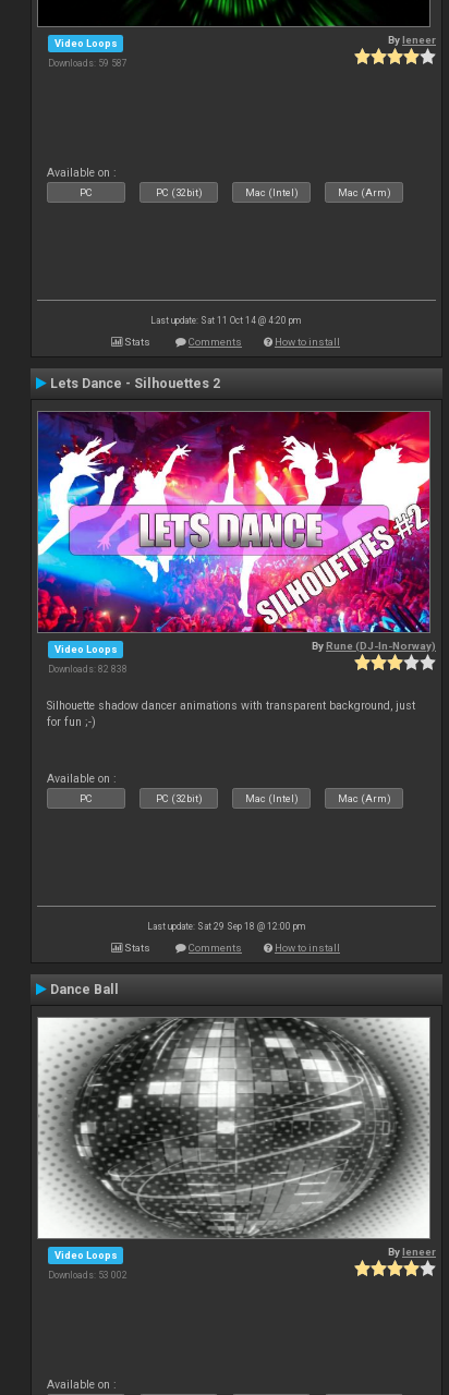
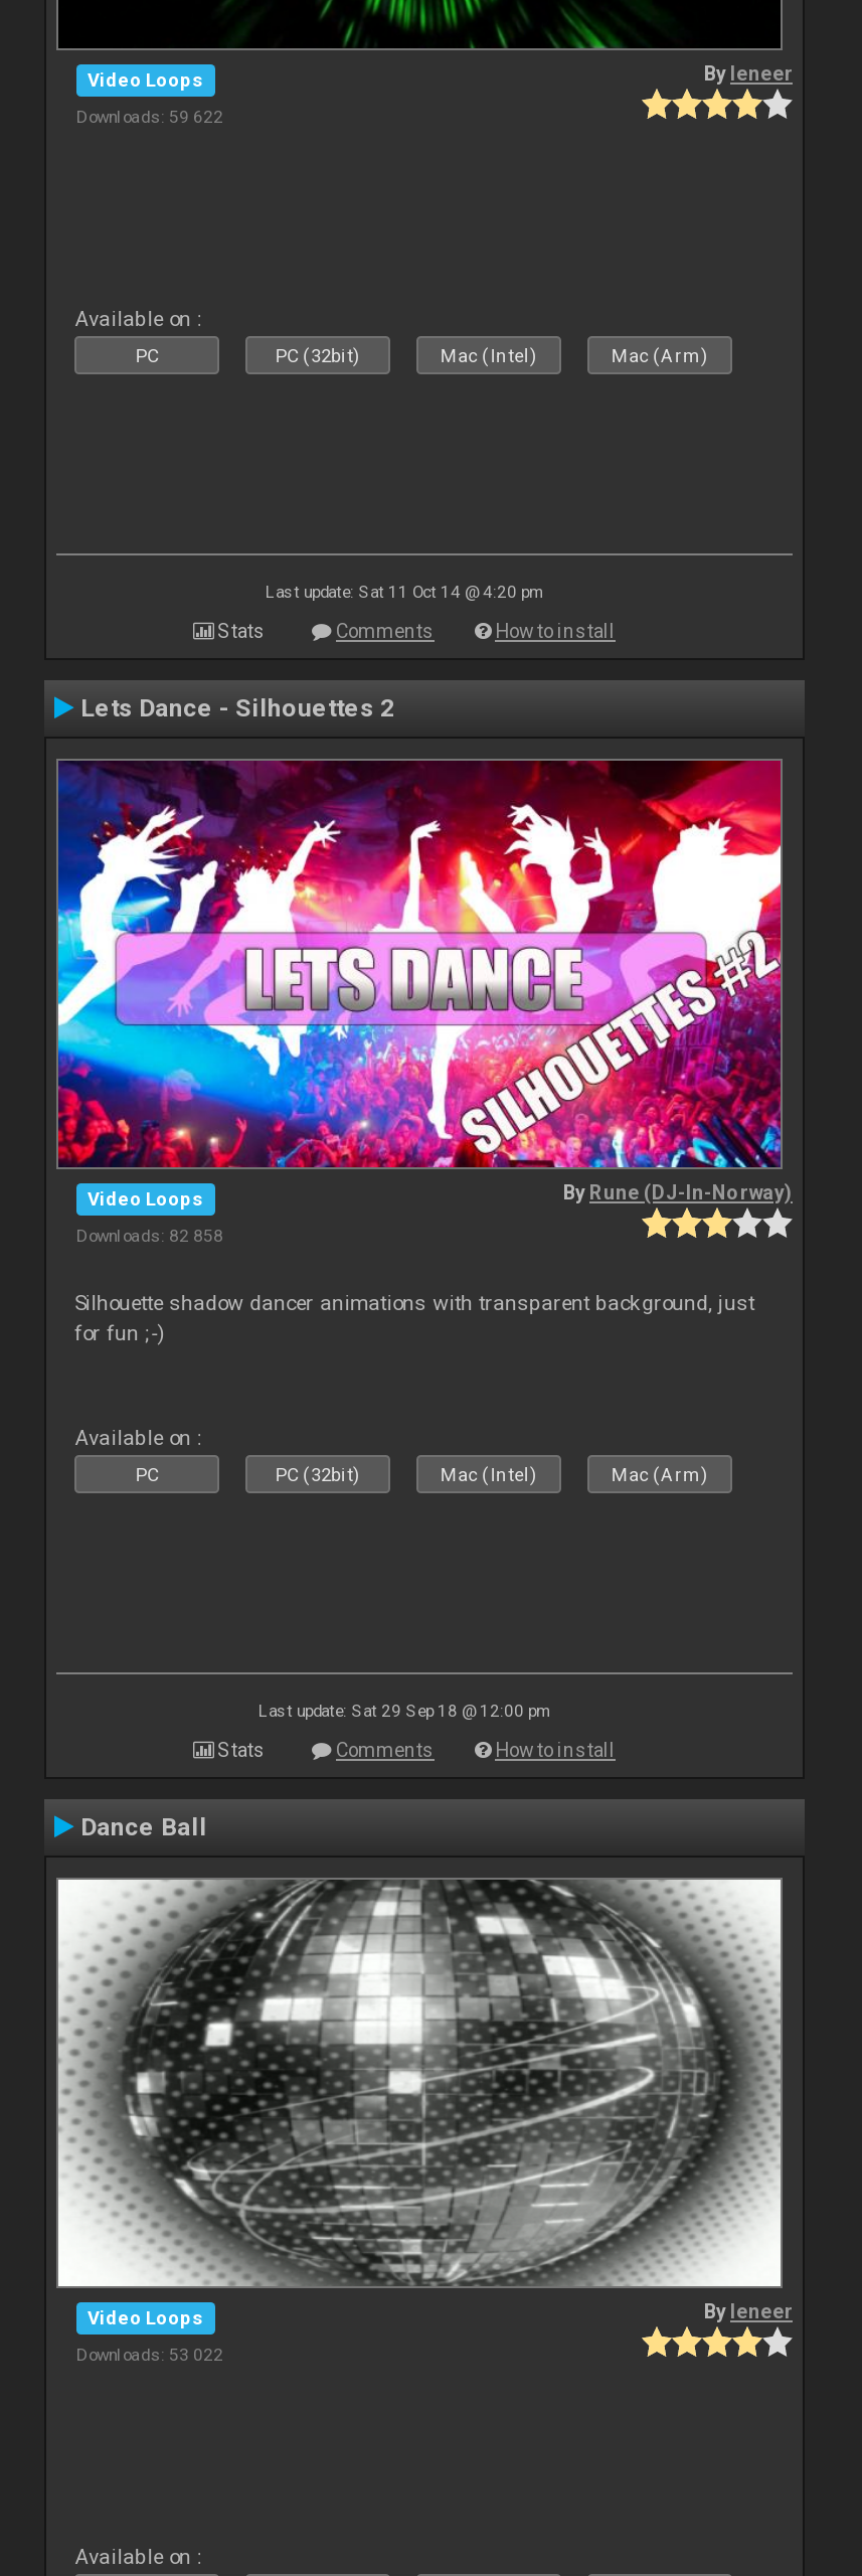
- Downloads: 59 587
+ Downloads: 59 622

- Downloads: 82 838
+ Downloads: 82 858

- Downloads: 53 002
+ Downloads: 53 022
